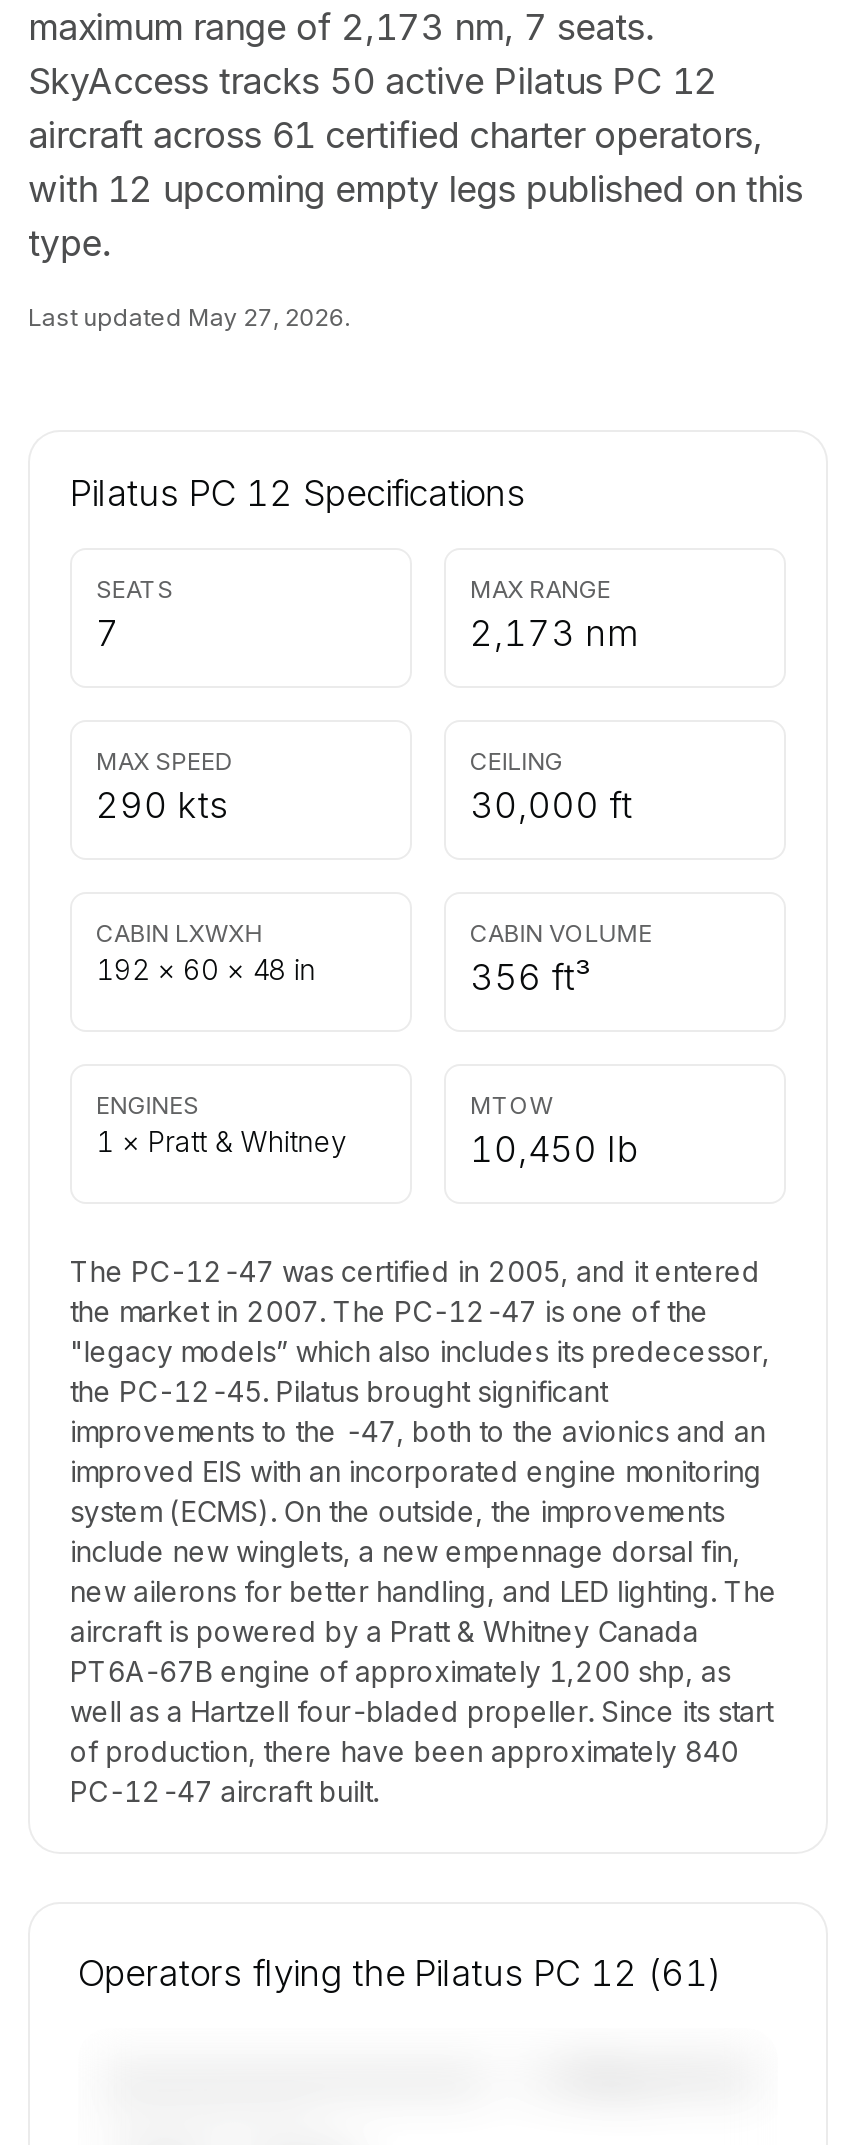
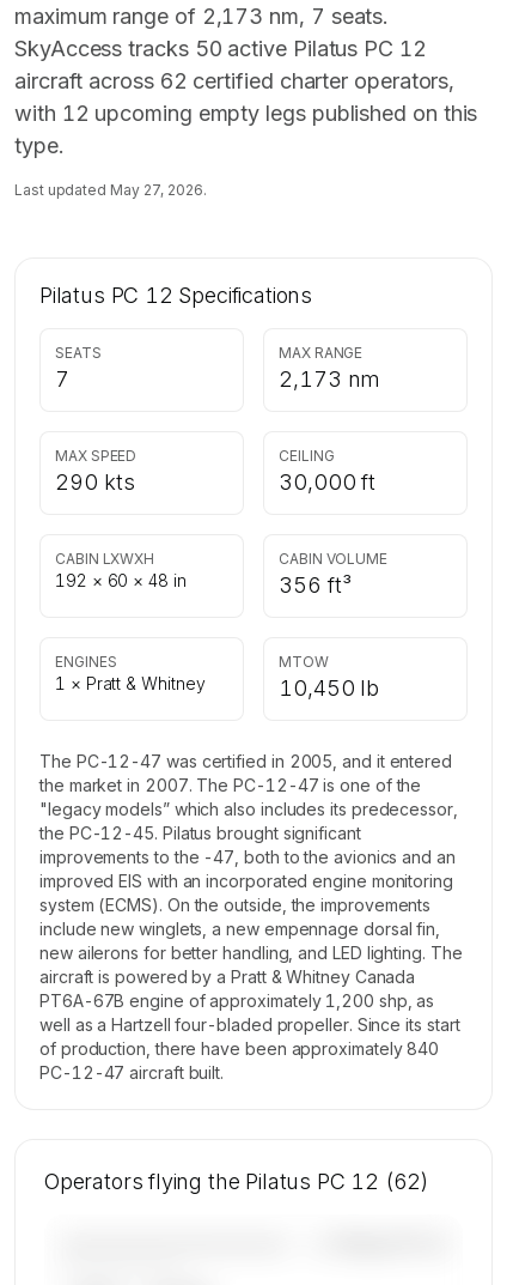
- aircraft across 61 certified charter operators,
+ aircraft across 62 certified charter operators,

- Operators flying the Pilatus PC 12 (61)
+ Operators flying the Pilatus PC 12 (62)
